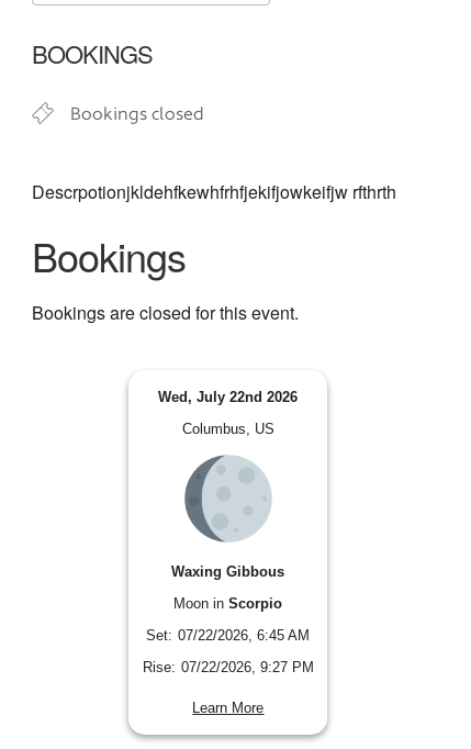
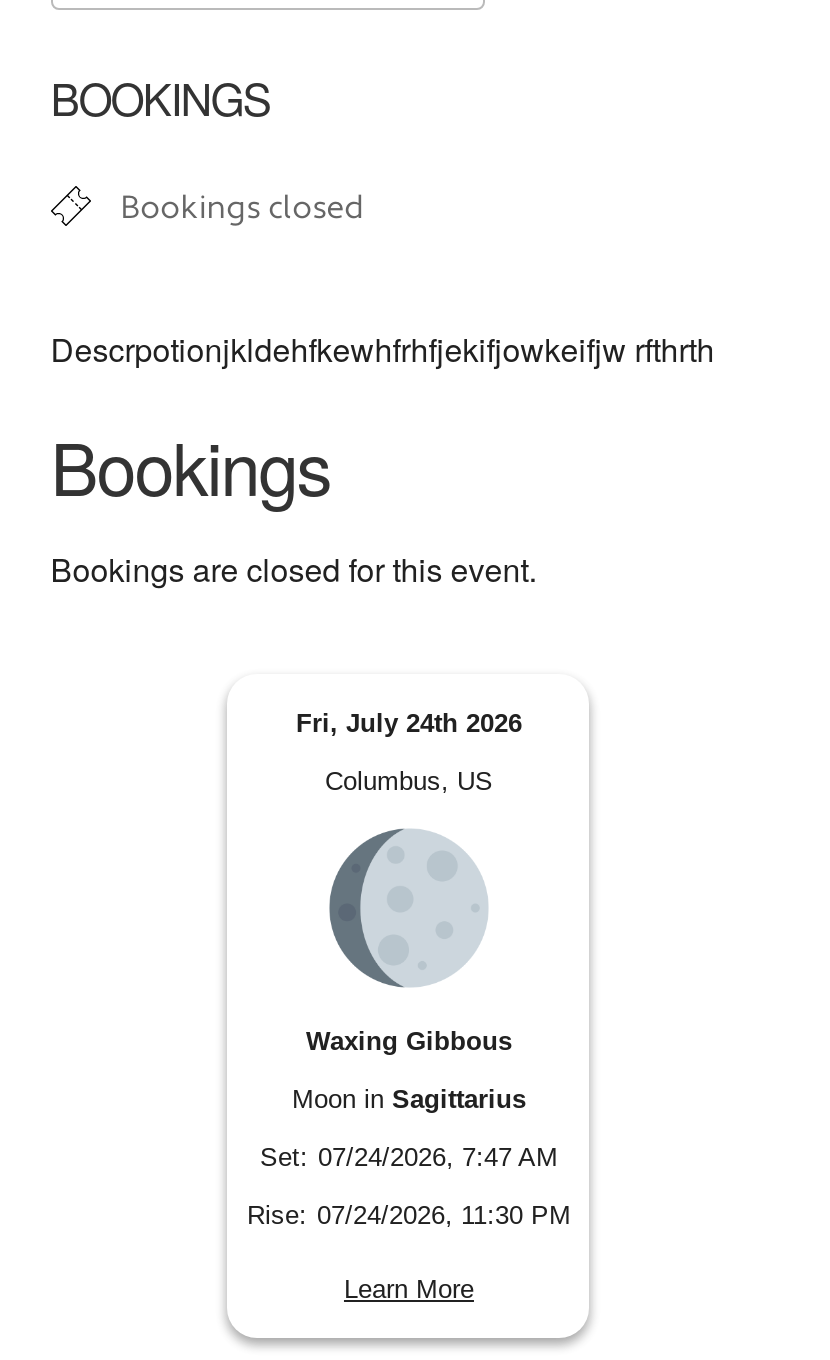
- Wed, July 22nd 2026
+ Fri, July 24th 2026

- Moon in Scorpio
+ Moon in Sagittarius

- Set: 07/22/2026, 6:45 AM
+ Set: 07/24/2026, 7:47 AM

- Rise: 07/22/2026, 9:27 PM
+ Rise: 07/24/2026, 11:30 PM
